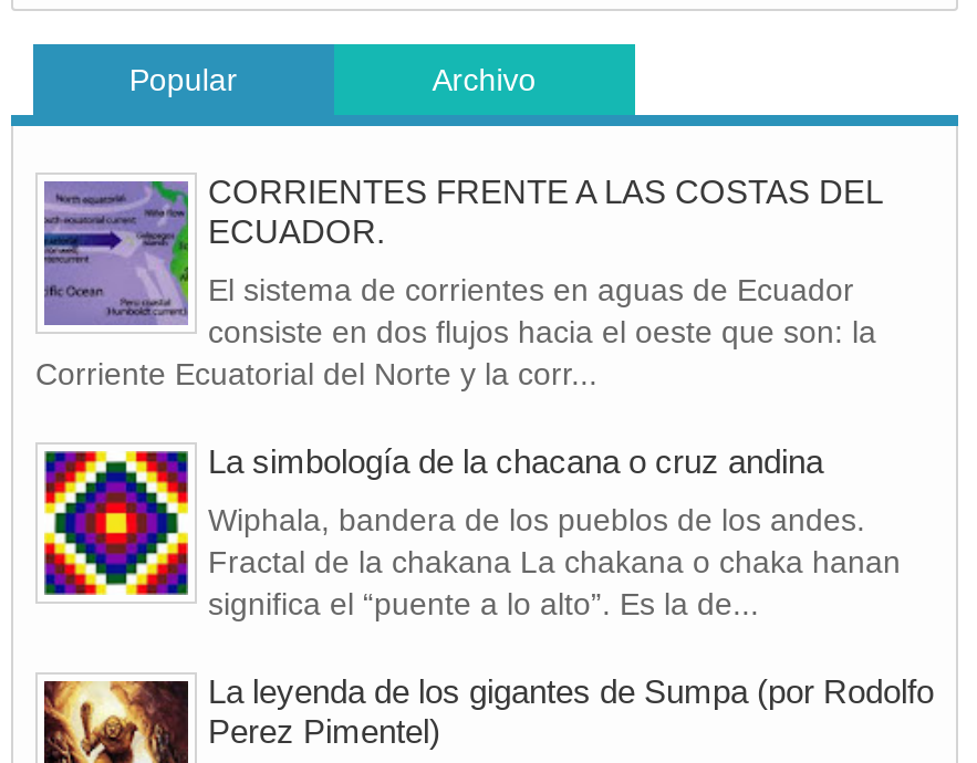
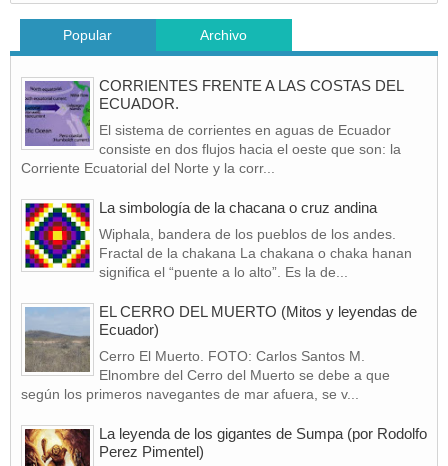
+ [image]
+ EL CERRO DEL MUERTO (Mitos y leyendas de
+ Ecuador)
+ Cerro El Muerto. FOTO: Carlos Santos M.
+ Elnombre del Cerro del Muerto se debe a que
+ según los primeros navegantes de mar afuera, se v...
